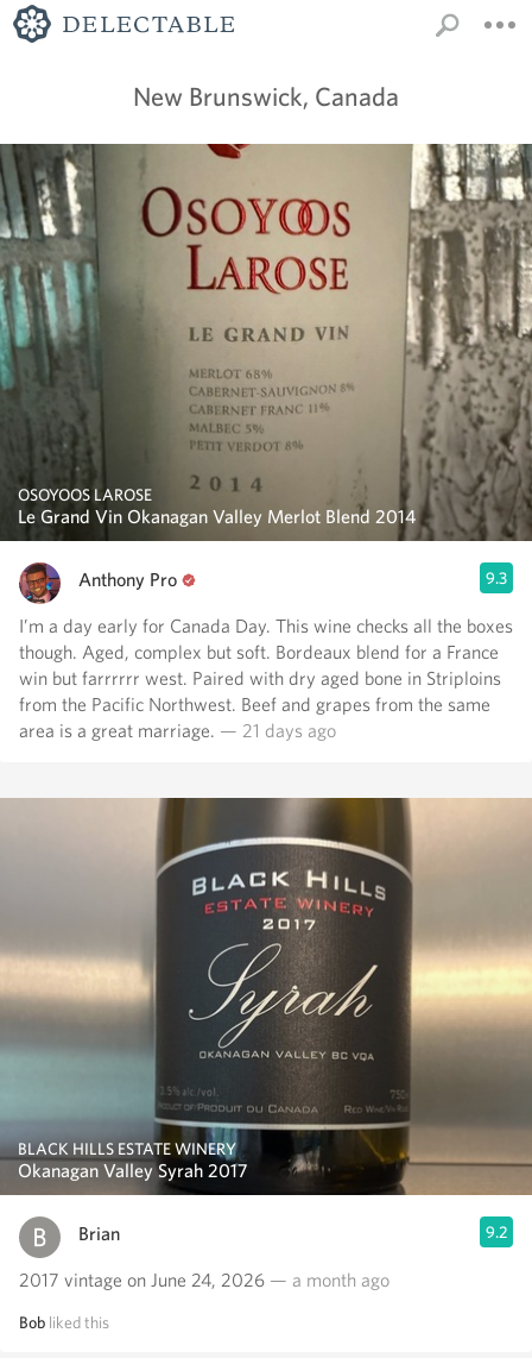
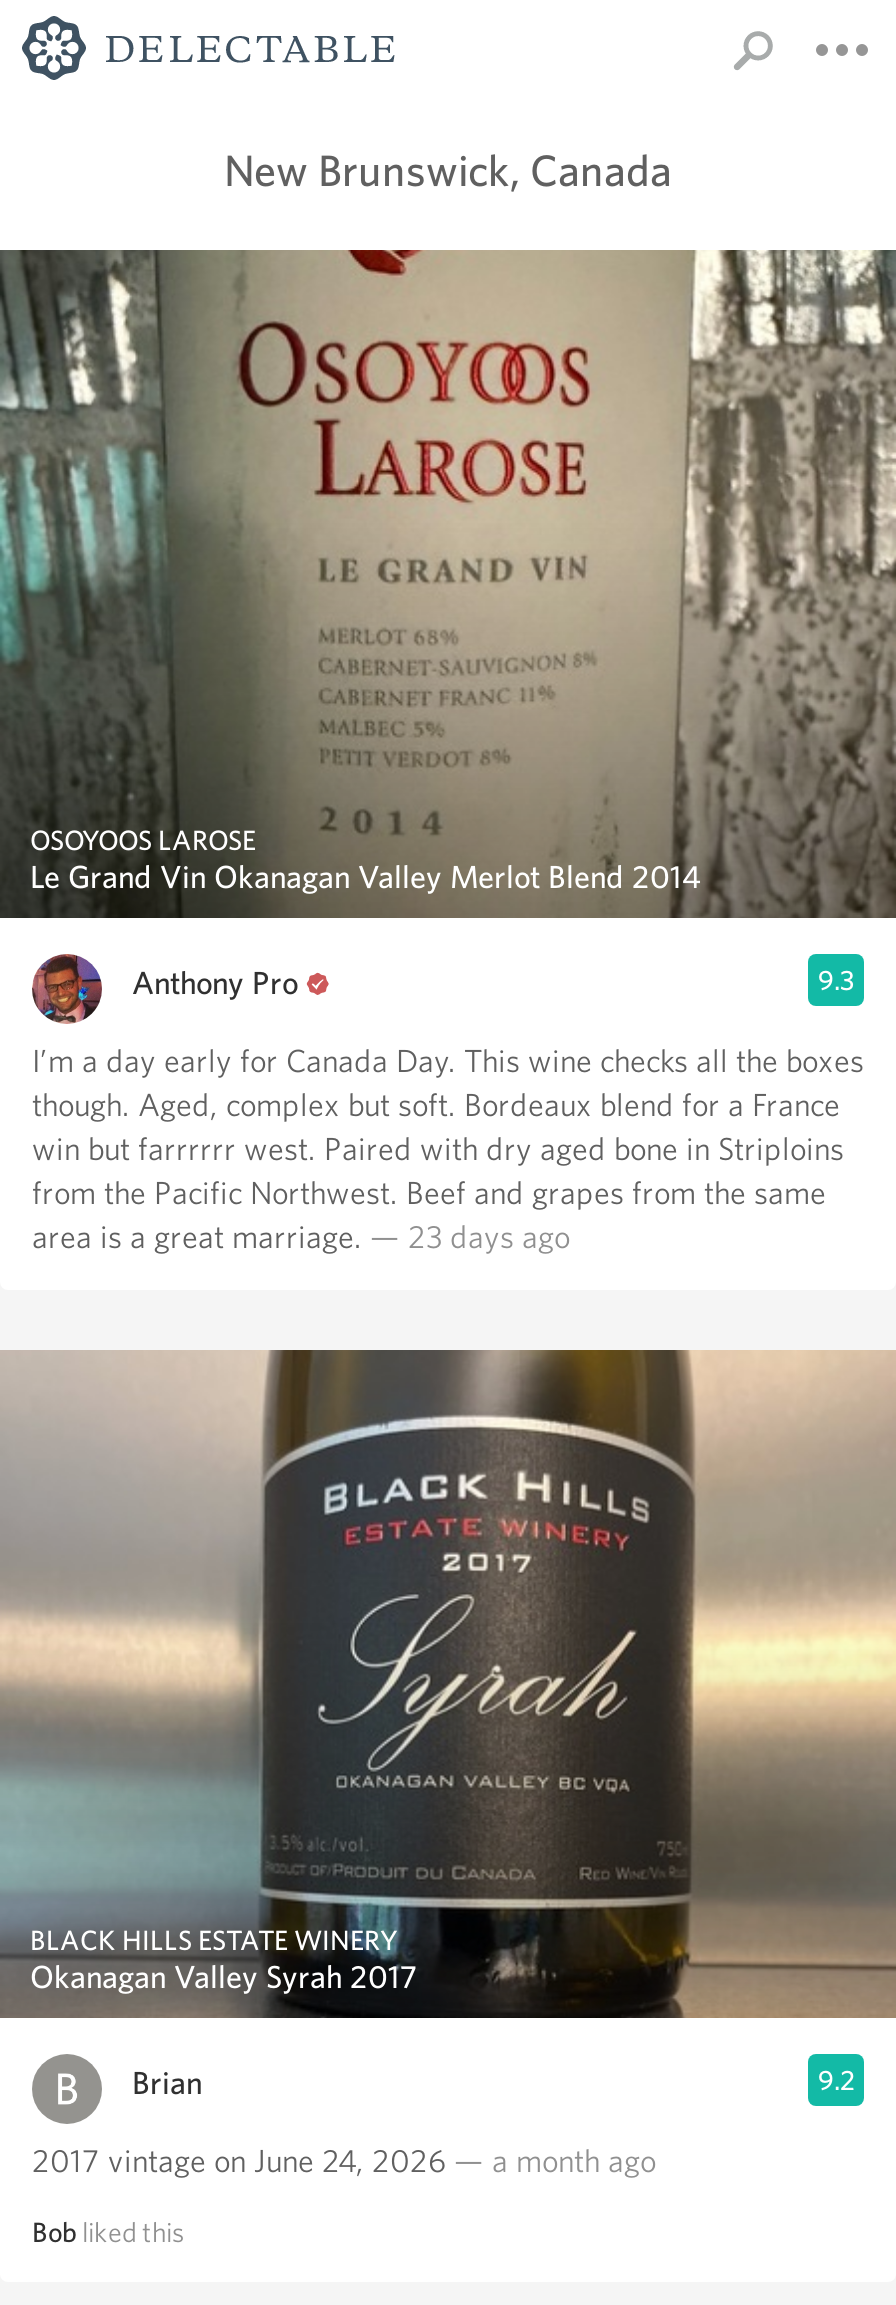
- area is a great marriage. — 21 days ago
+ area is a great marriage. — 23 days ago
